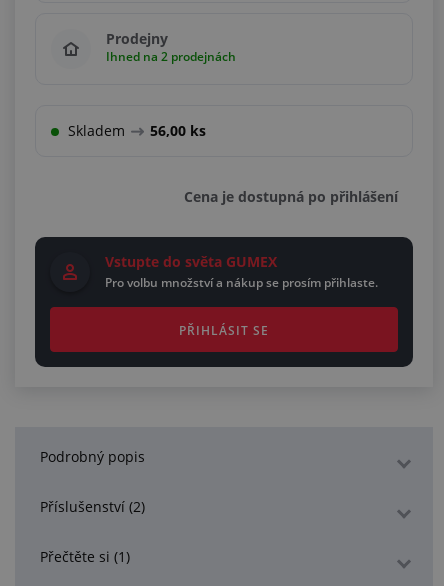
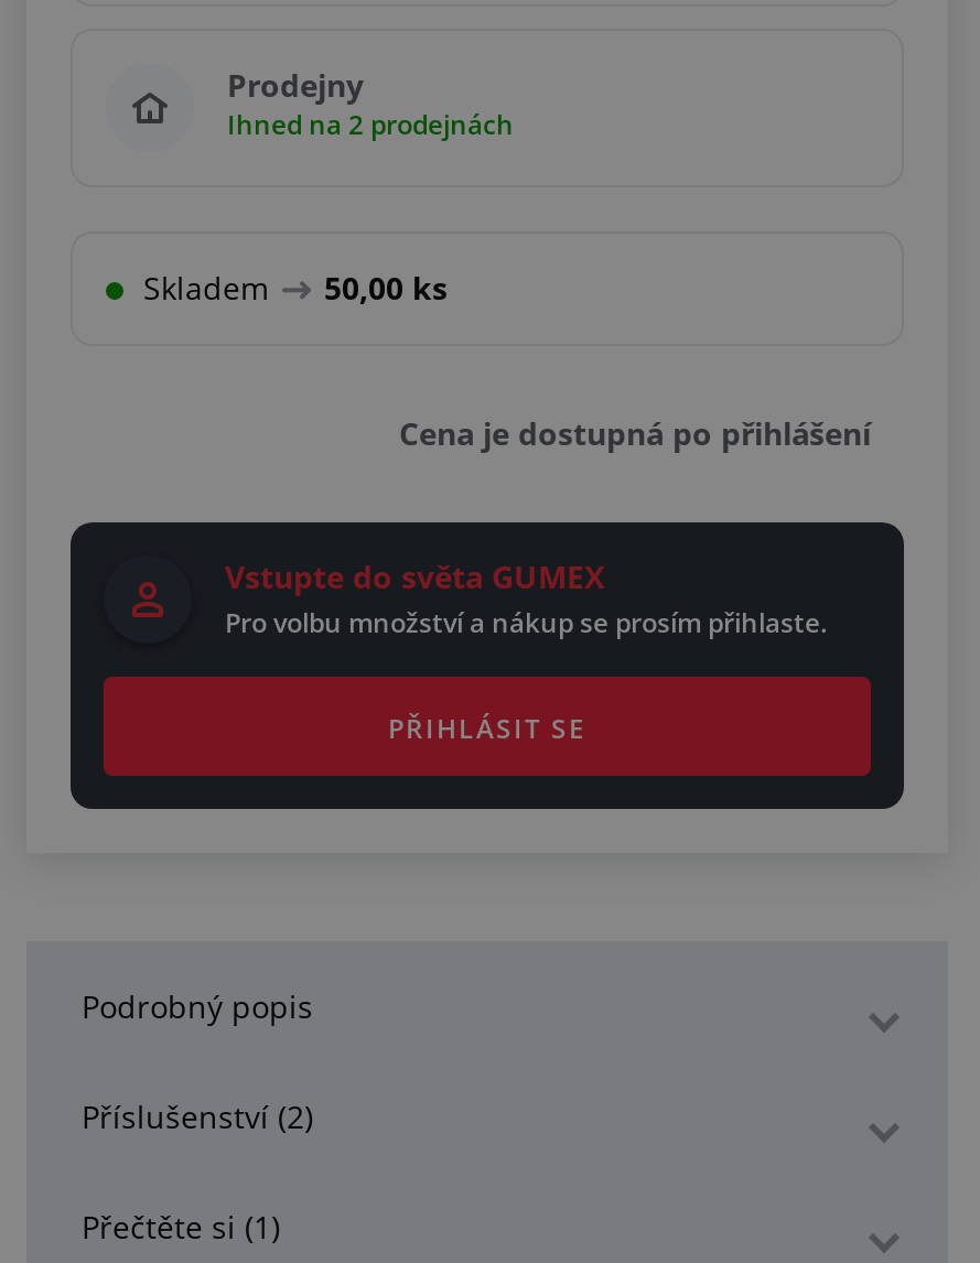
- Skladem 56,00 ks
+ Skladem 50,00 ks
